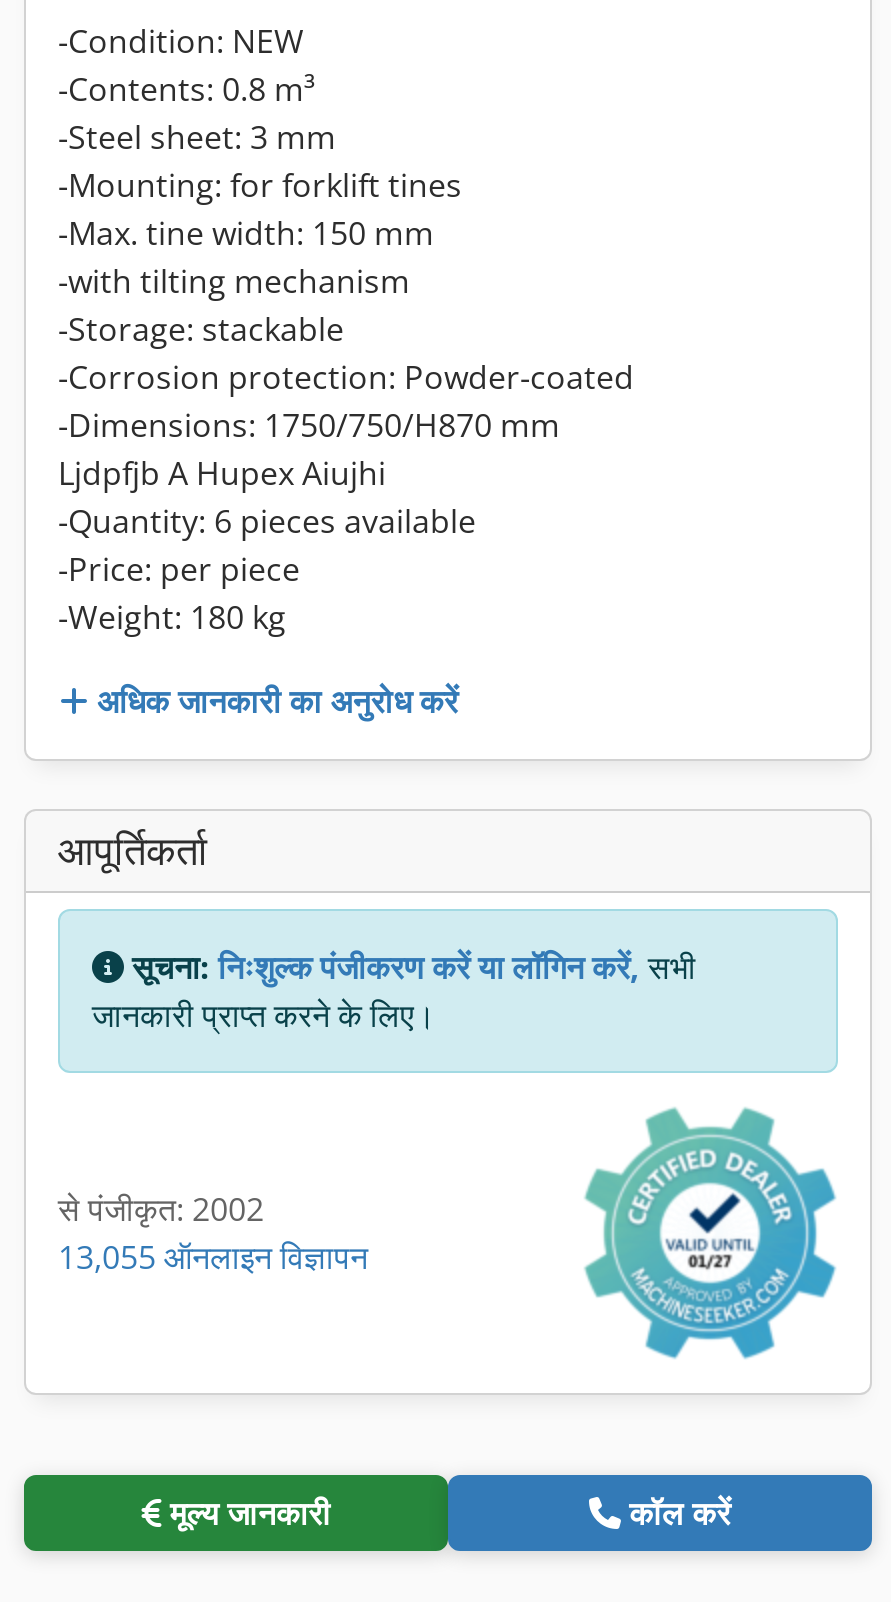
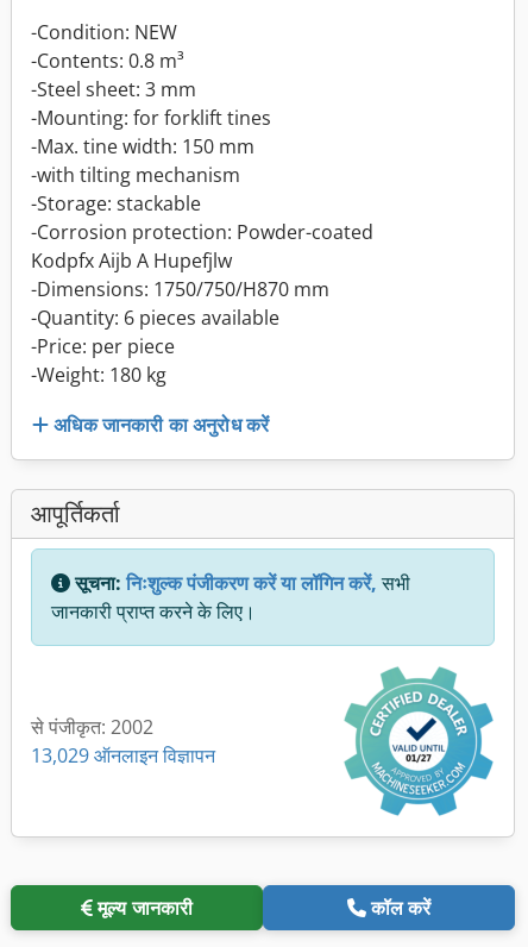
+ Kodpfx Aijb A Hupefjlw

moved down: -Dimensions: 1750/750/H870 mm

- Ljdpfjb A Hupex Aiujhi

- 13,055 ऑनलाइन विज्ञापन
+ 13,029 ऑनलाइन विज्ञापन
